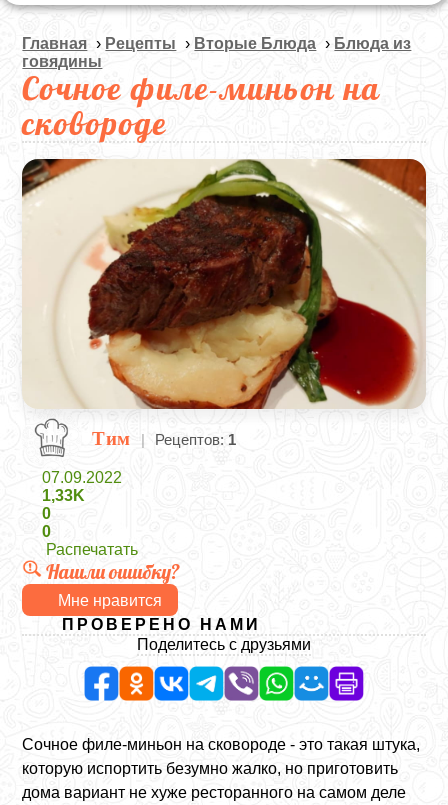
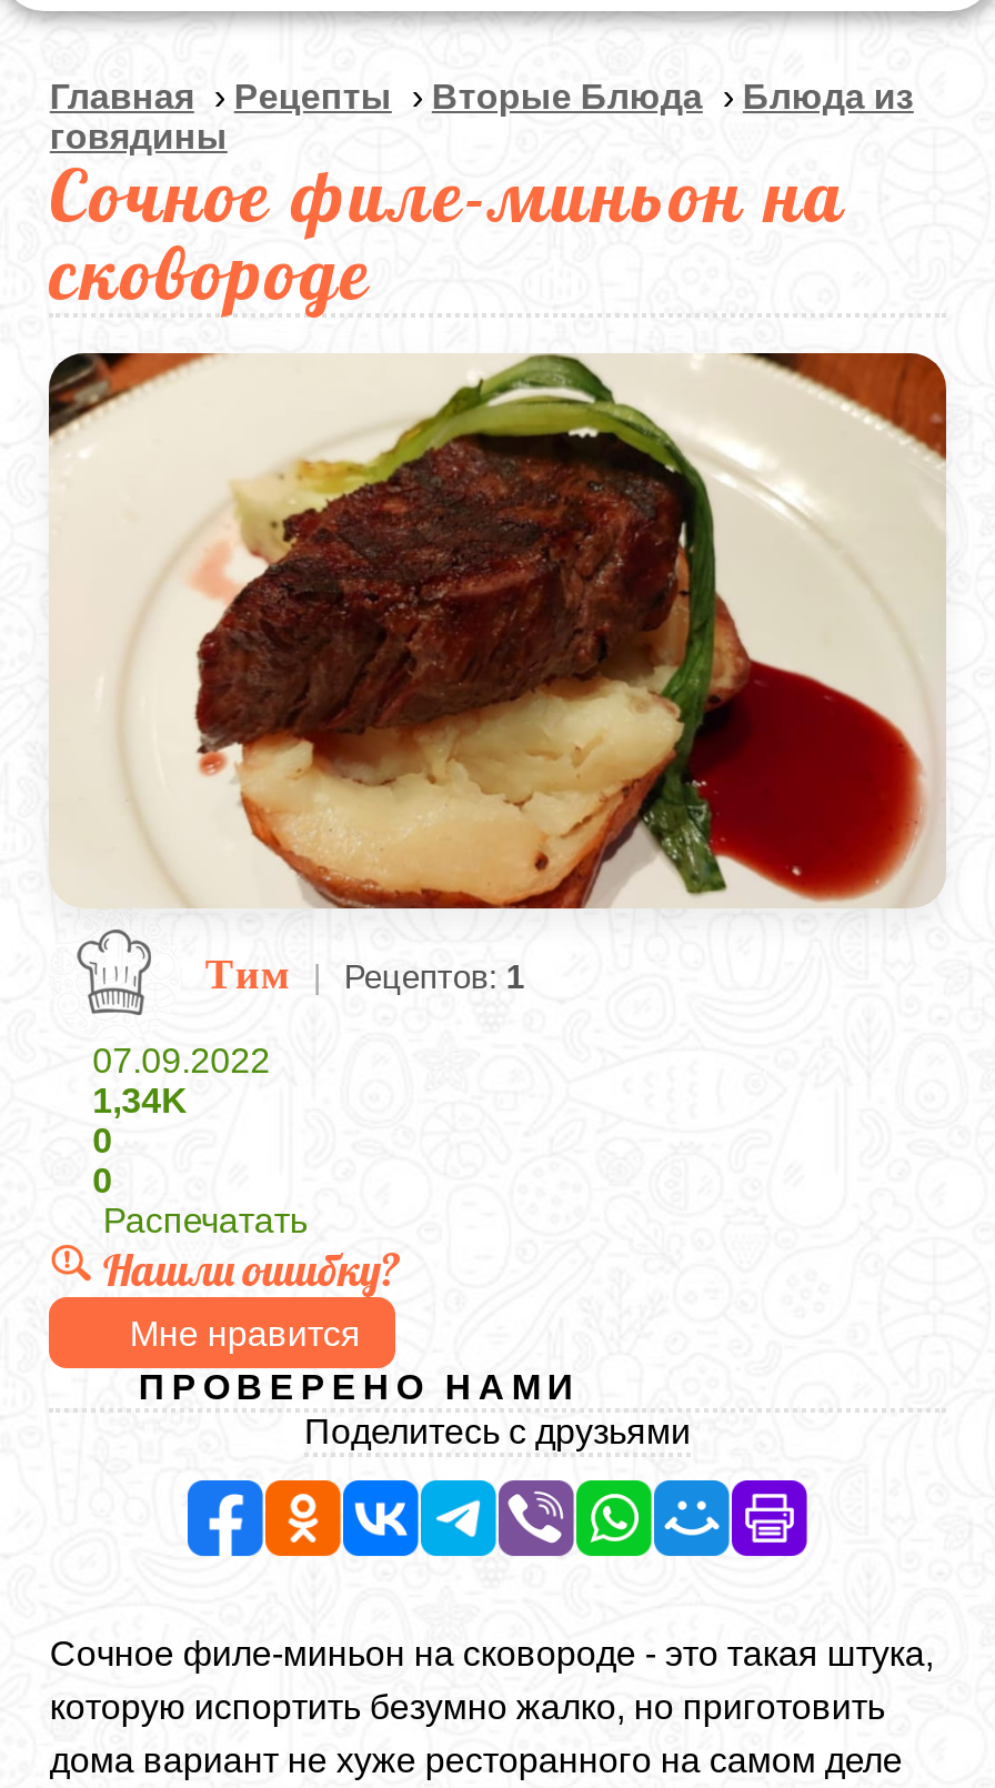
- 1,33K
+ 1,34K
